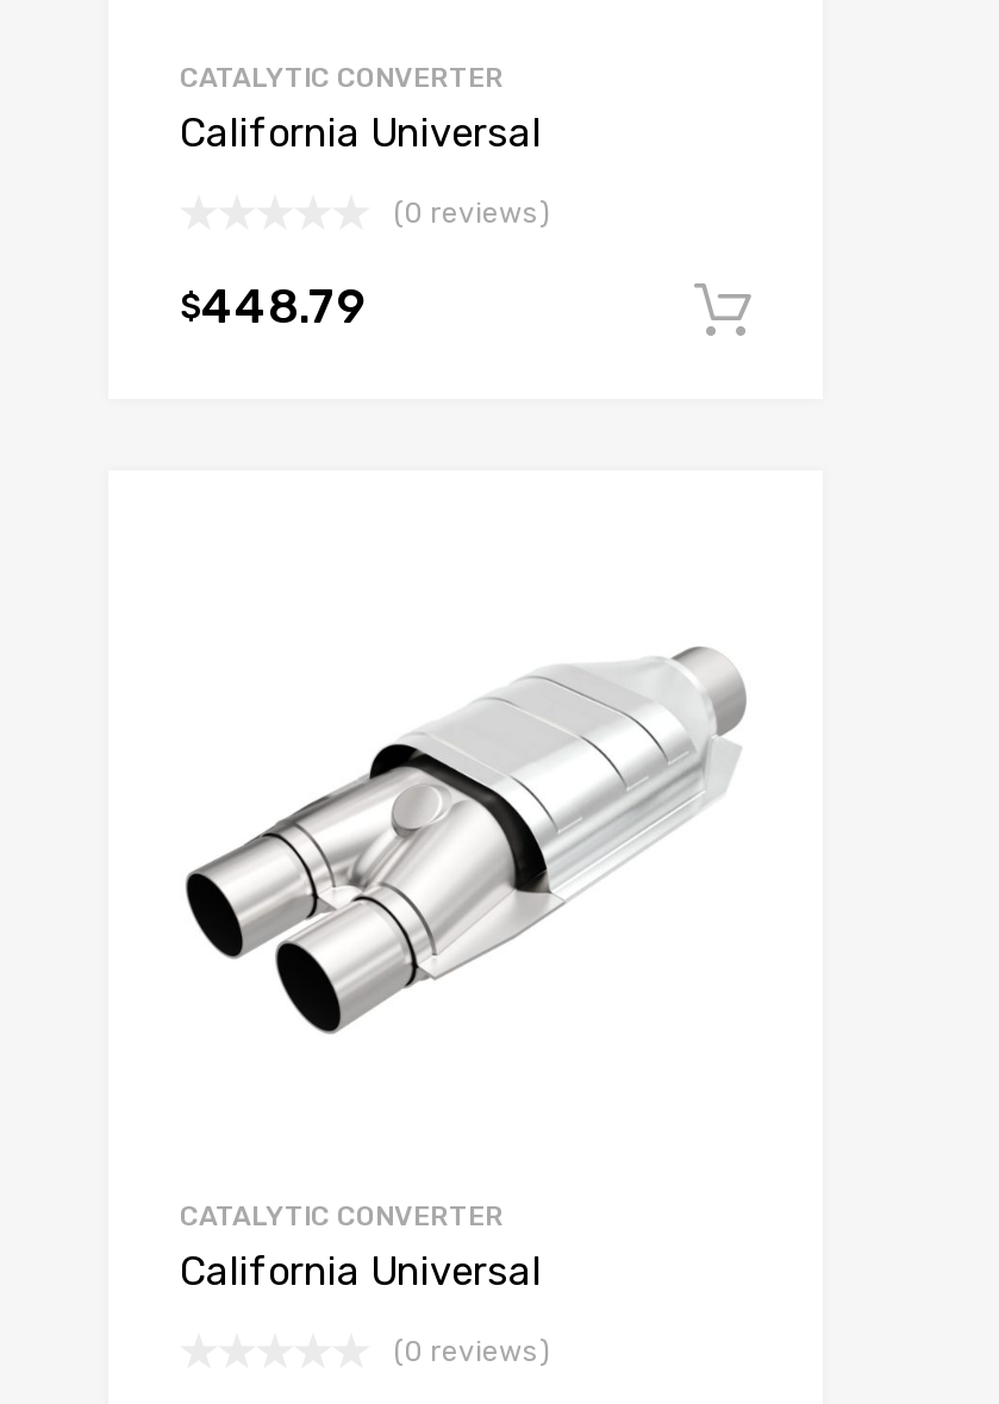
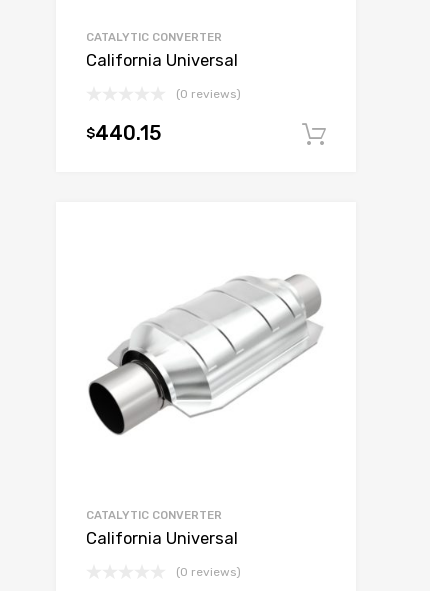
- $448.79
+ $440.15

- [image]
+ [image]
